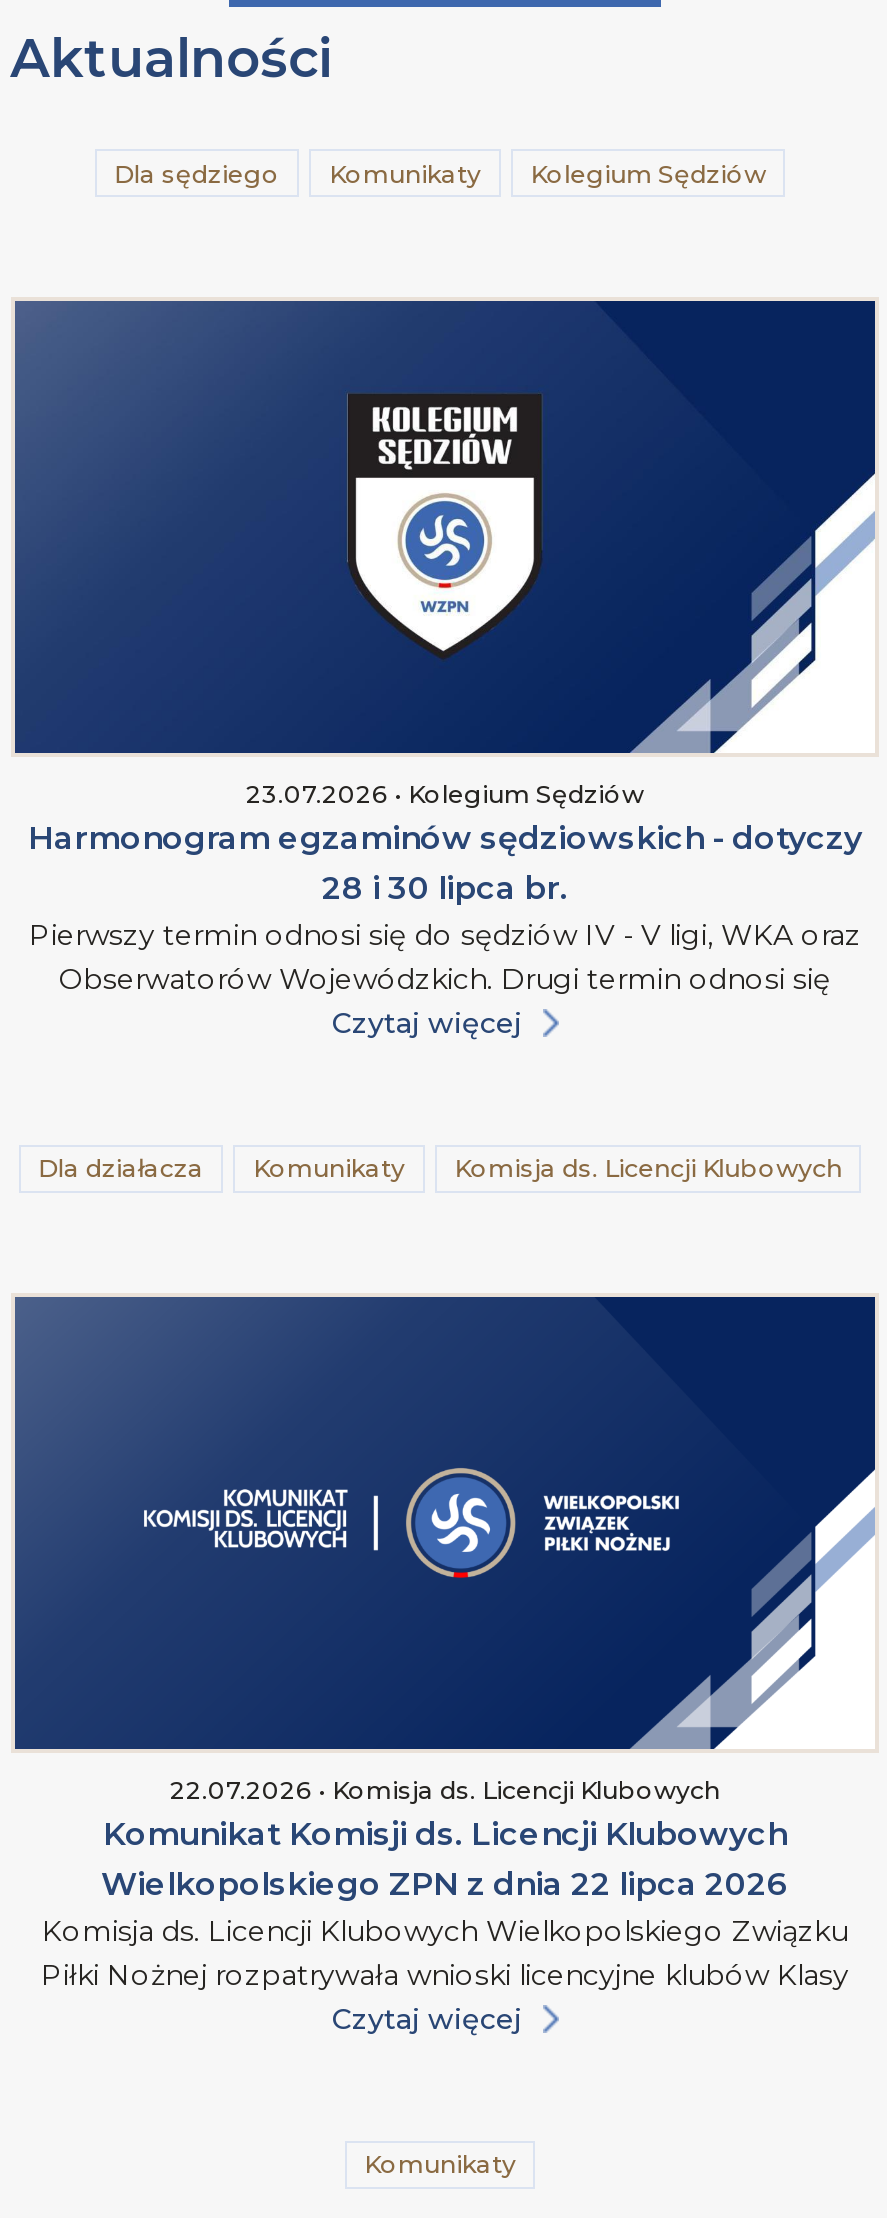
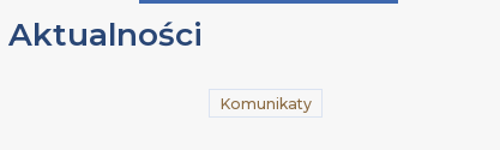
- Dla sędziego
- Komunikaty
- Kolegium Sędziów

- [image]
- 23.07.2026 • Kolegium Sędziów
- Harmonogram egzaminów sędziowskich - dotyczy
- 28 i 30 lipca br.
- Pierwszy termin odnosi się do sędziów IV - V ligi, WKA oraz
- Obserwatorów Wojewódzkich. Drugi termin odnosi się
- Czytaj więcej

- Dla działacza
- Komunikaty
- Komisja ds. Licencji Klubowych

- [image]
- 22.07.2026 • Komisja ds. Licencji Klubowych
- Komunikat Komisji ds. Licencji Klubowych
- Wielkopolskiego ZPN z dnia 22 lipca 2026
- Komisja ds. Licencji Klubowych Wielkopolskiego Związku
- Piłki Nożnej rozpatrywała wnioski licencyjne klubów Klasy
- Czytaj więcej
